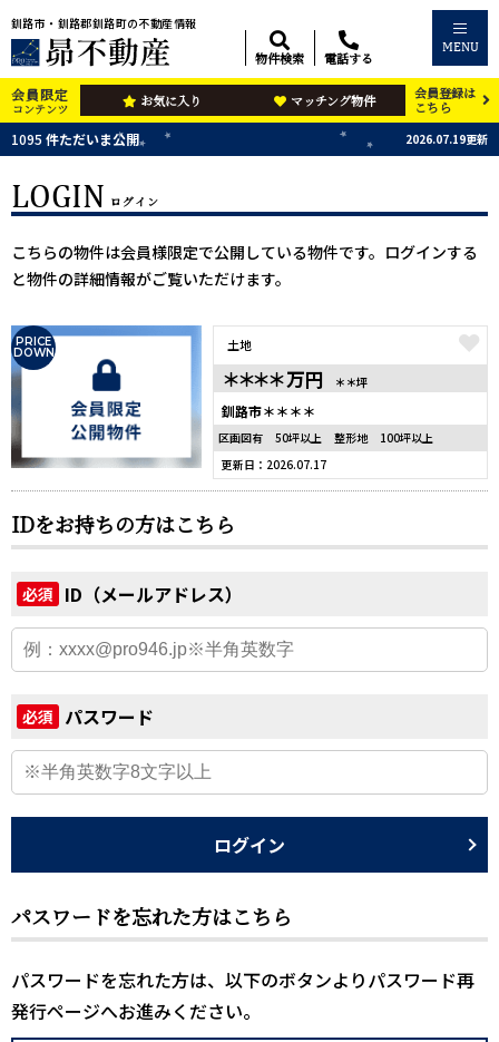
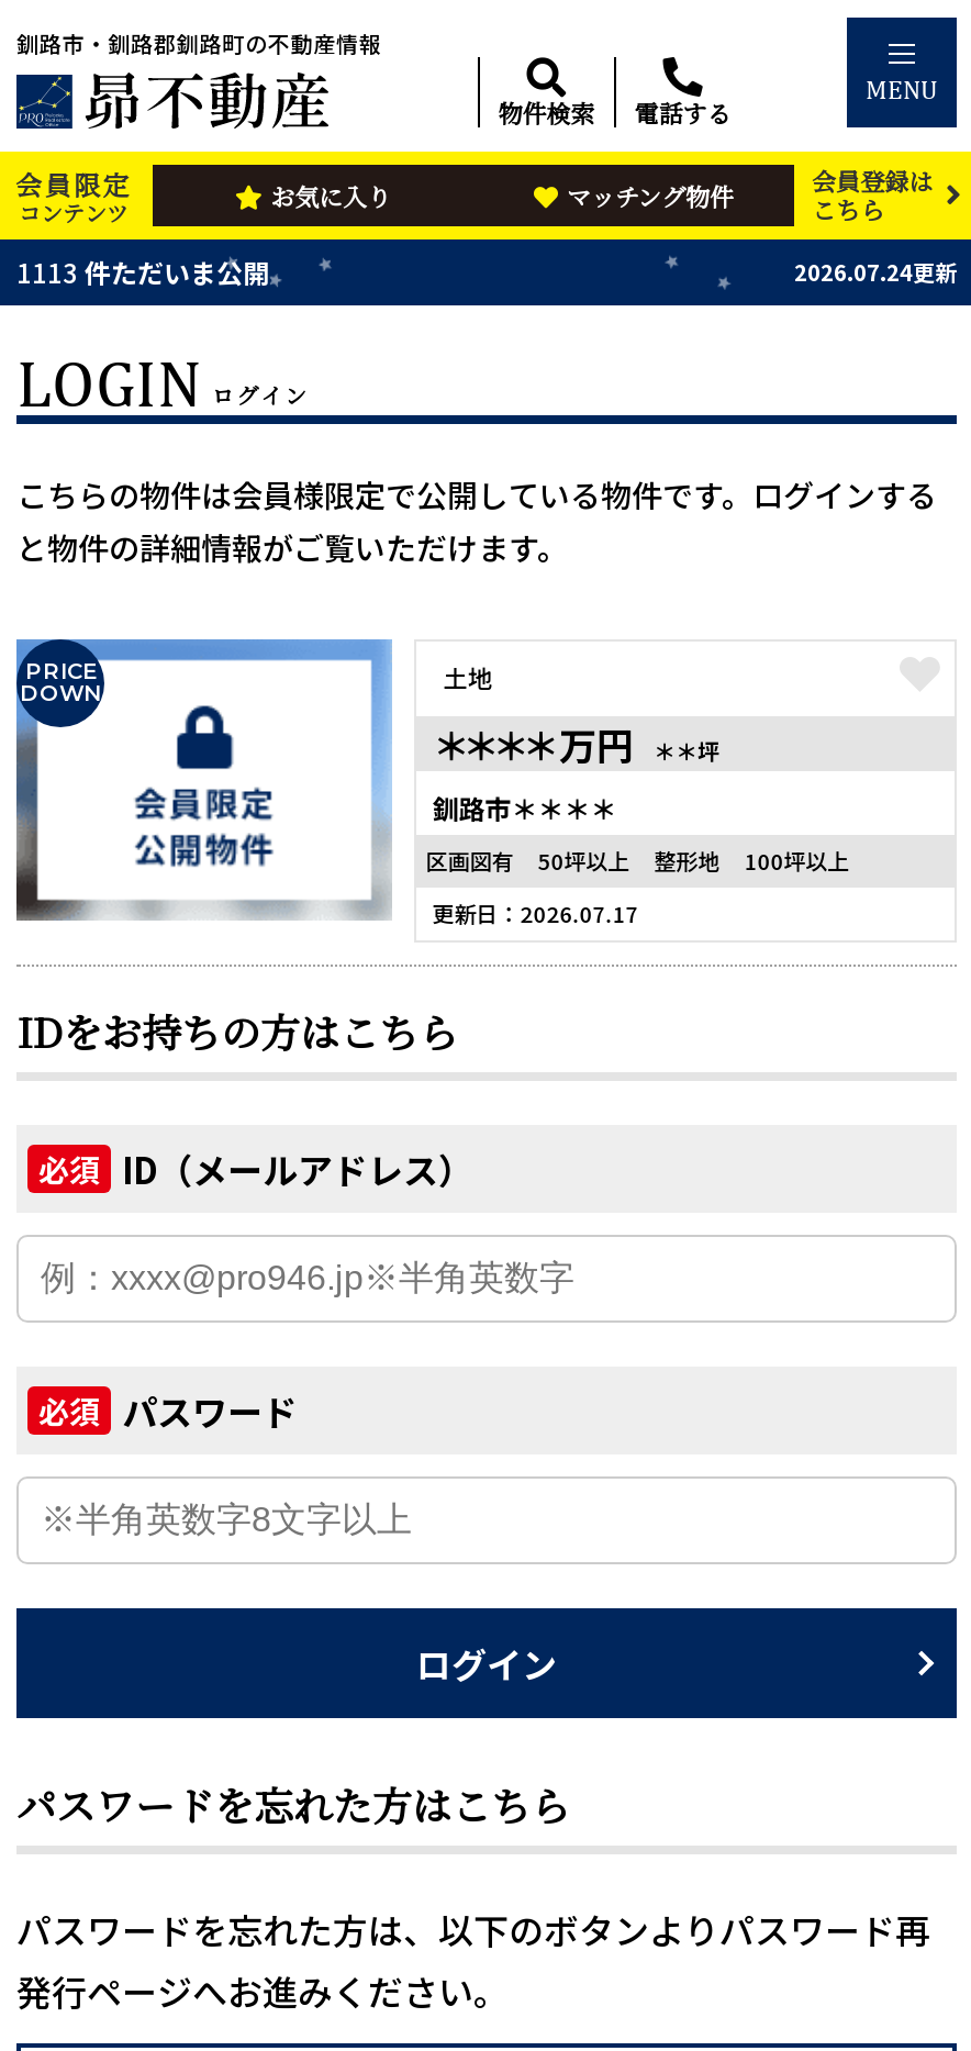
- 1095件ただいま公開
+ 1113件ただいま公開

- 2026.07.19更新
+ 2026.07.24更新
